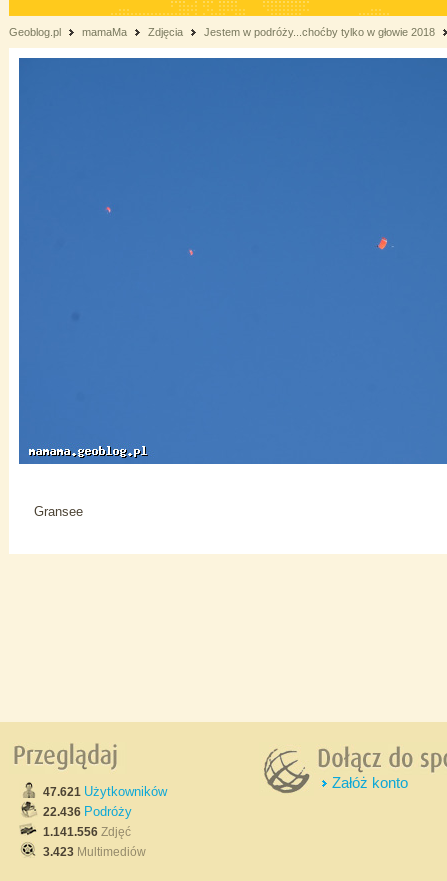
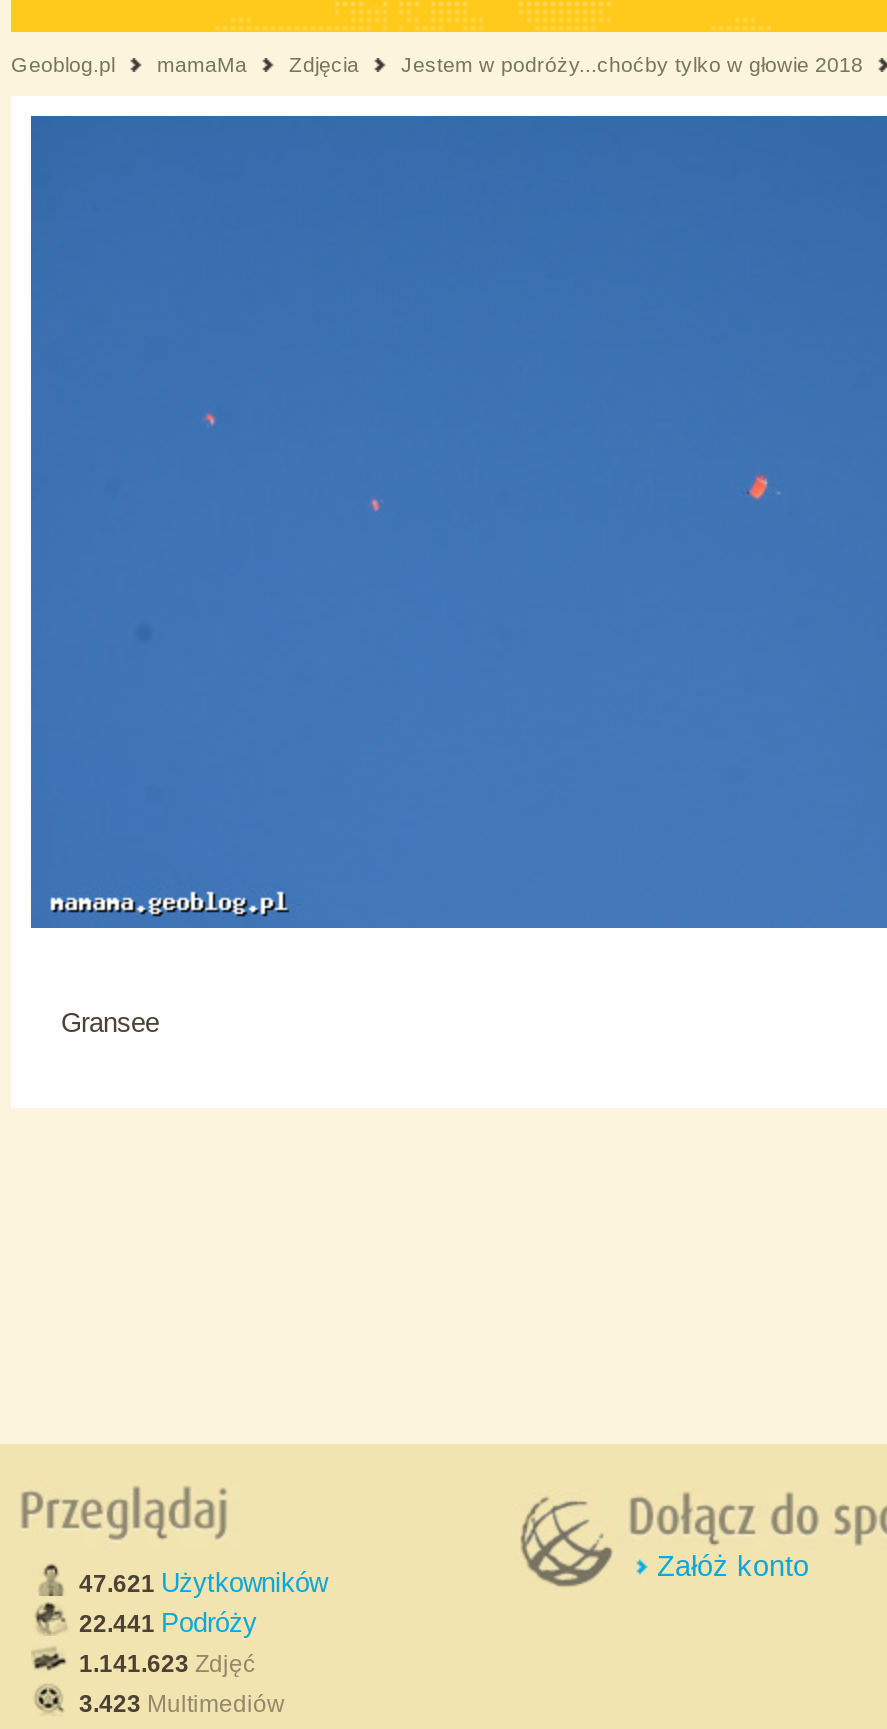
- 22.436 Podróży
+ 22.441 Podróży

- 1.141.556 Zdjęć
+ 1.141.623 Zdjęć
